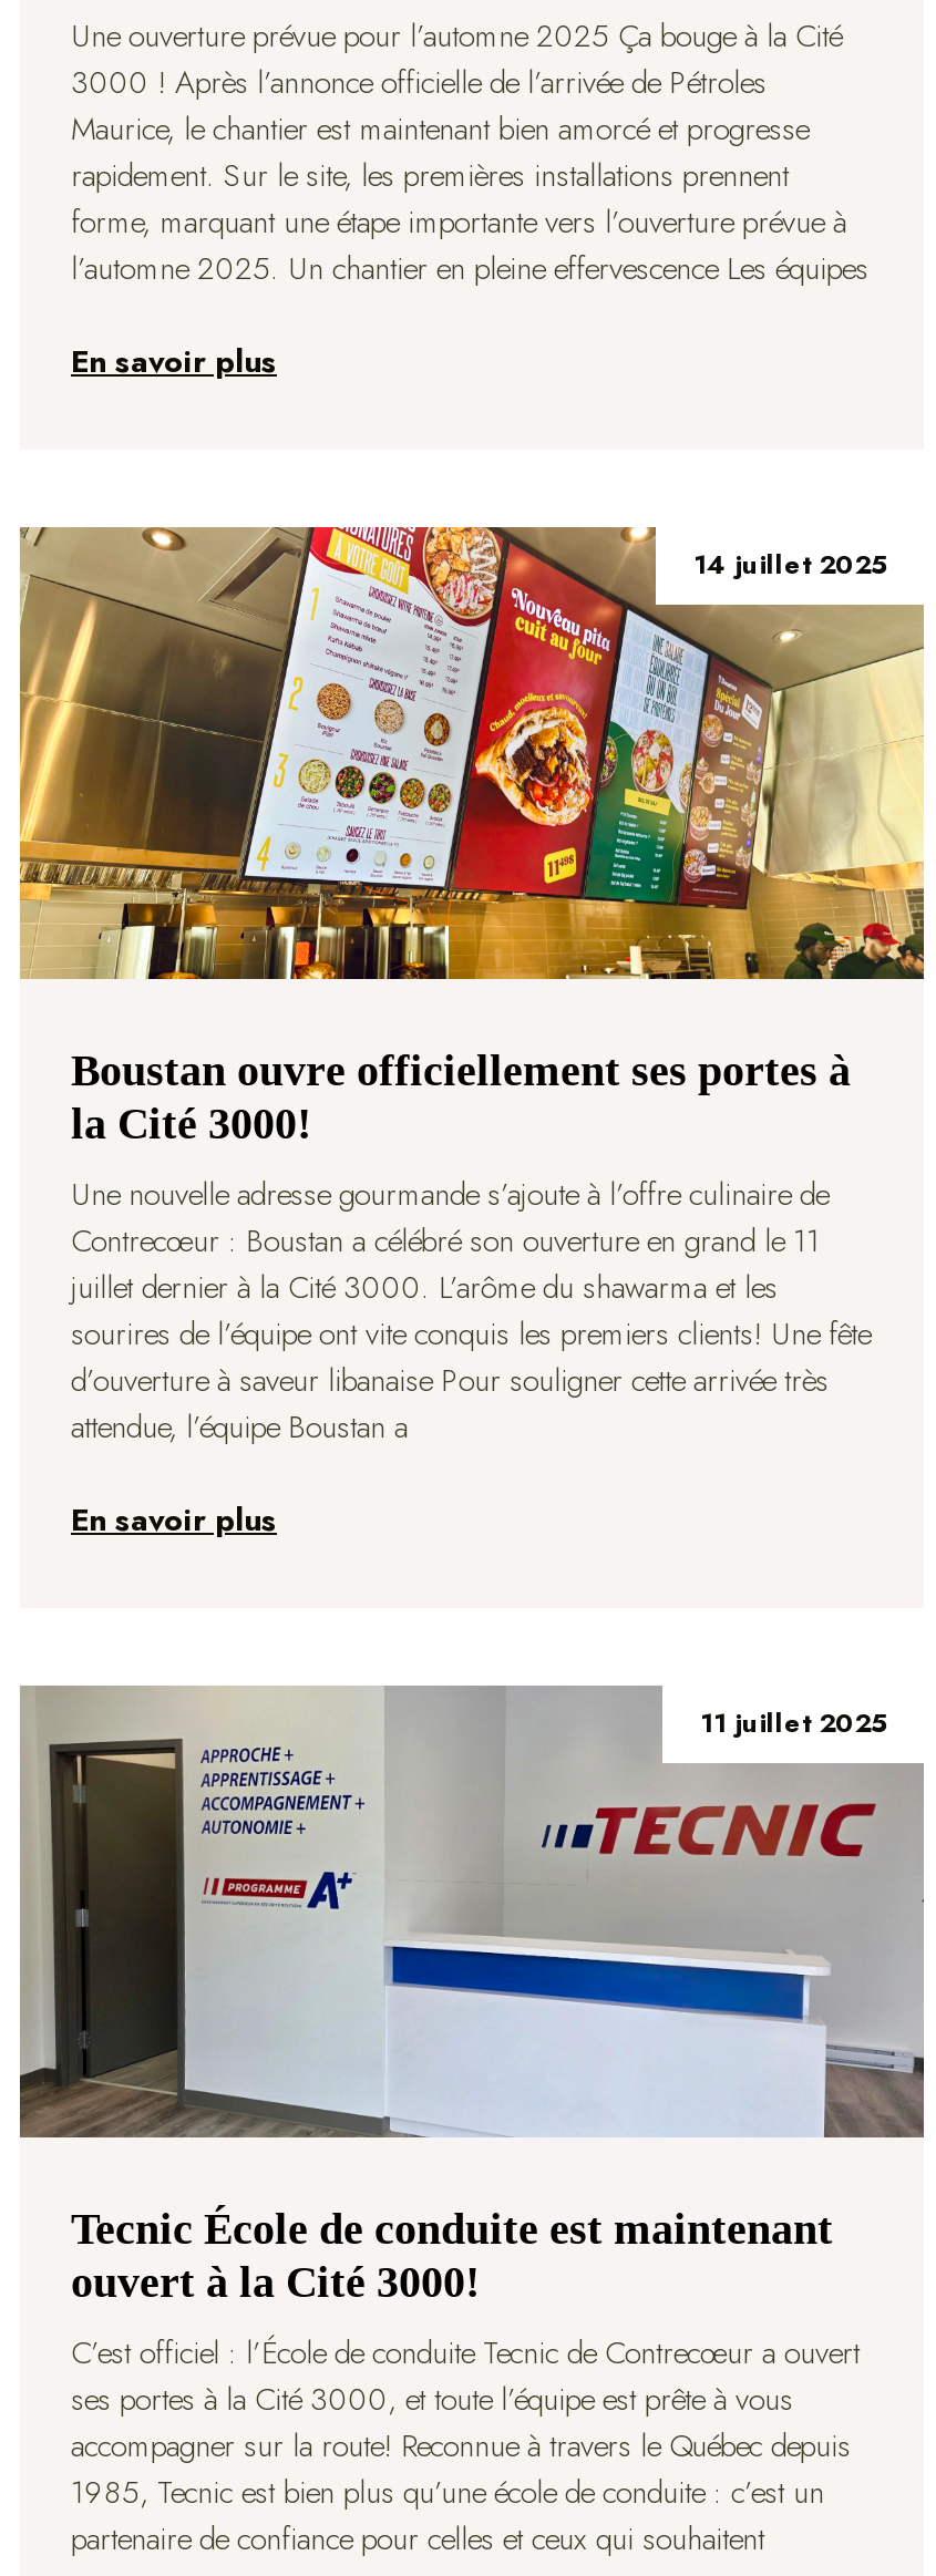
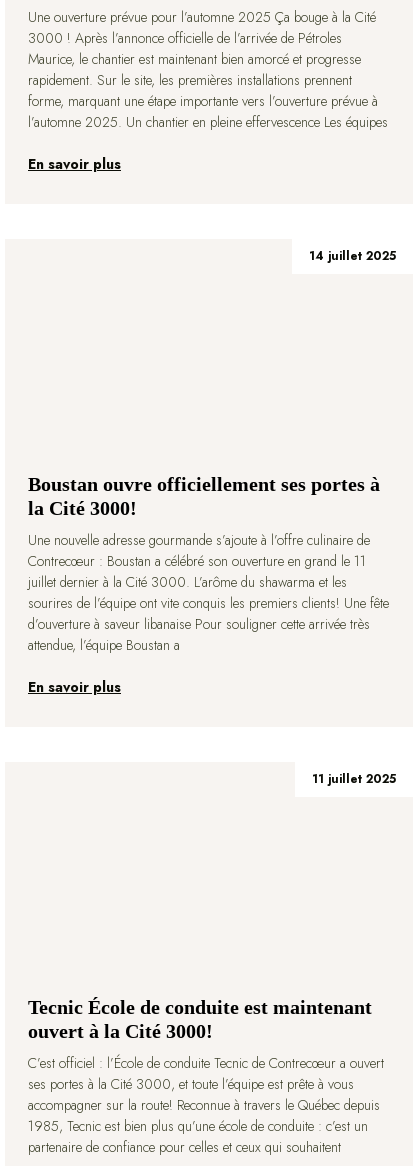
- [image]

- [image]
